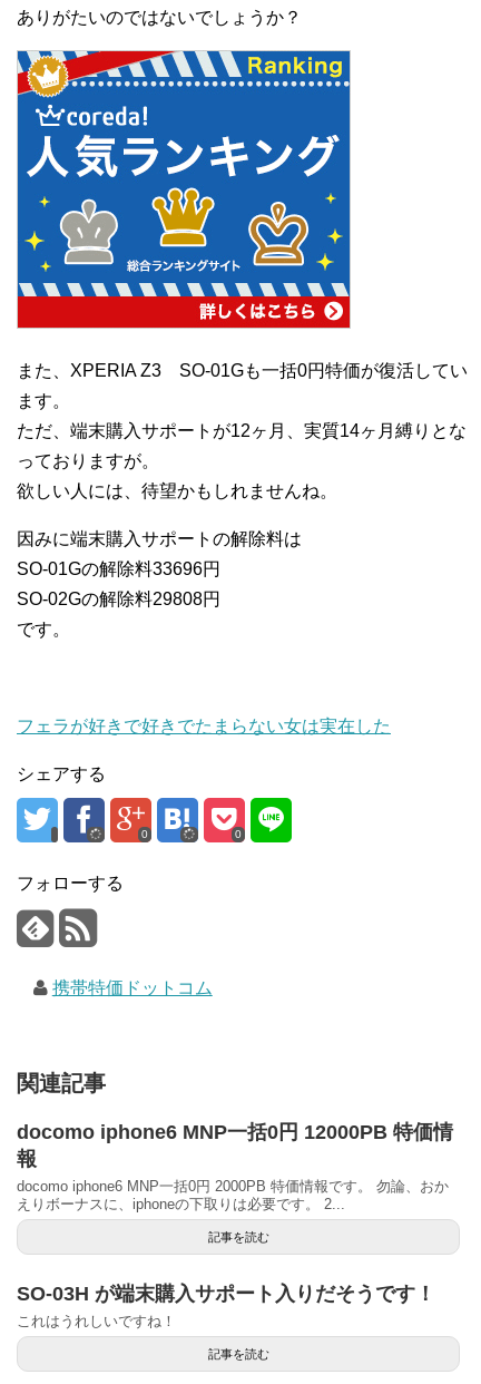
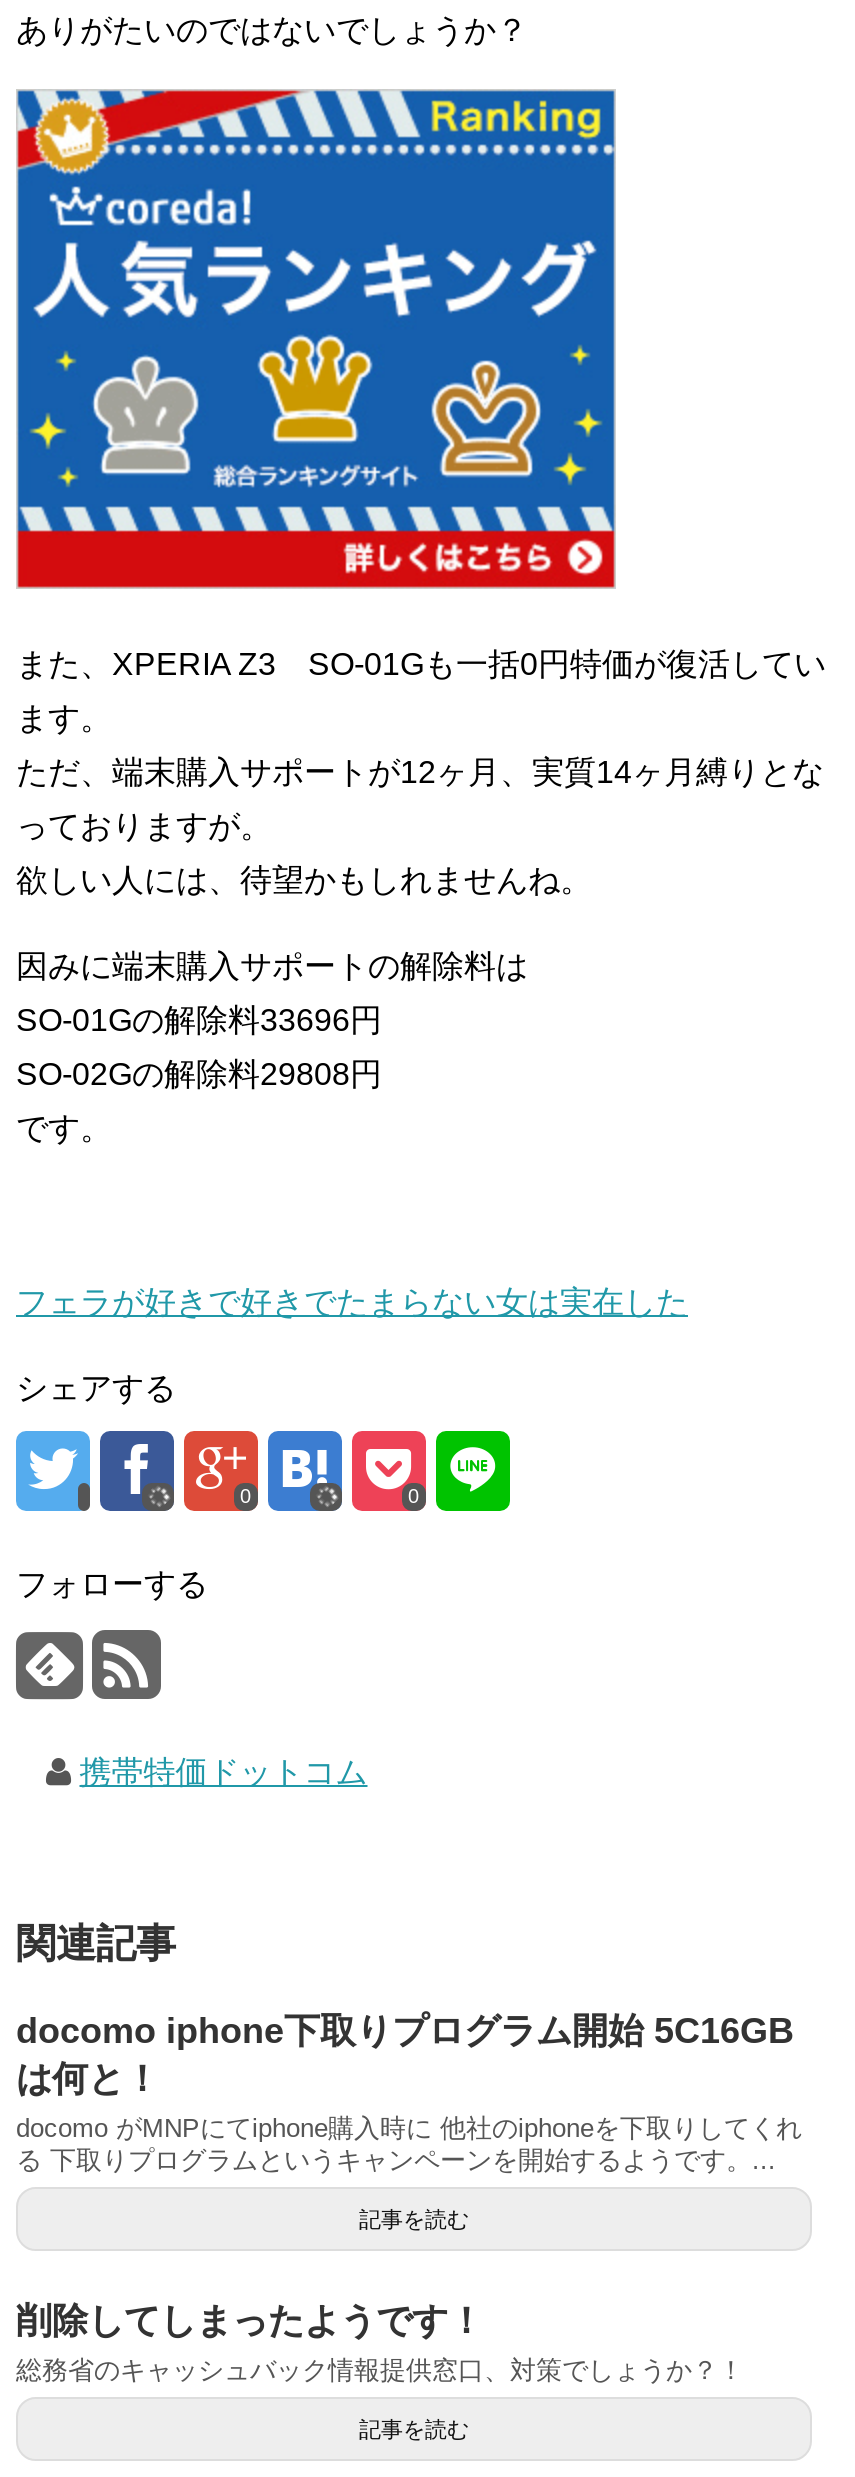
- docomo iphone6 MNP一括0円 12000PB 特価情
- 報
- docomo iphone6 MNP一括0円 2000PB 特価情報です。 勿論、おか
- えりボーナスに、iphoneの下取りは必要です。 2...
+ docomo iphone下取りプログラム開始 5C16GB
+ は何と！
+ docomo がMNPにてiphone購入時に 他社のiphoneを下取りしてくれ
+ る 下取りプログラムというキャンペーンを開始するようです。...

- SO-03H が端末購入サポート入りだそうです！
- これはうれしいですね！
+ 削除してしまったようです！
+ 総務省のキャッシュバック情報提供窓口、対策でしょうか？！
